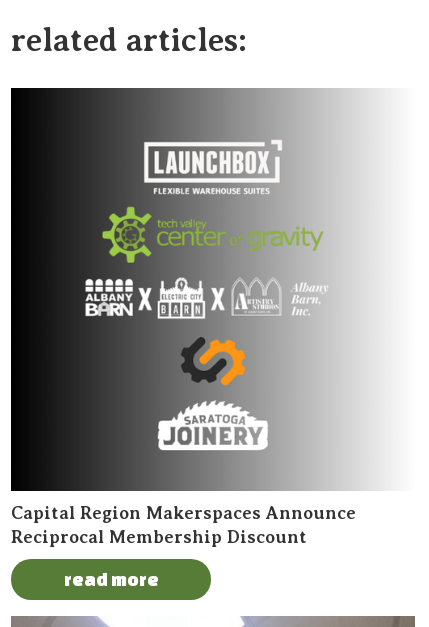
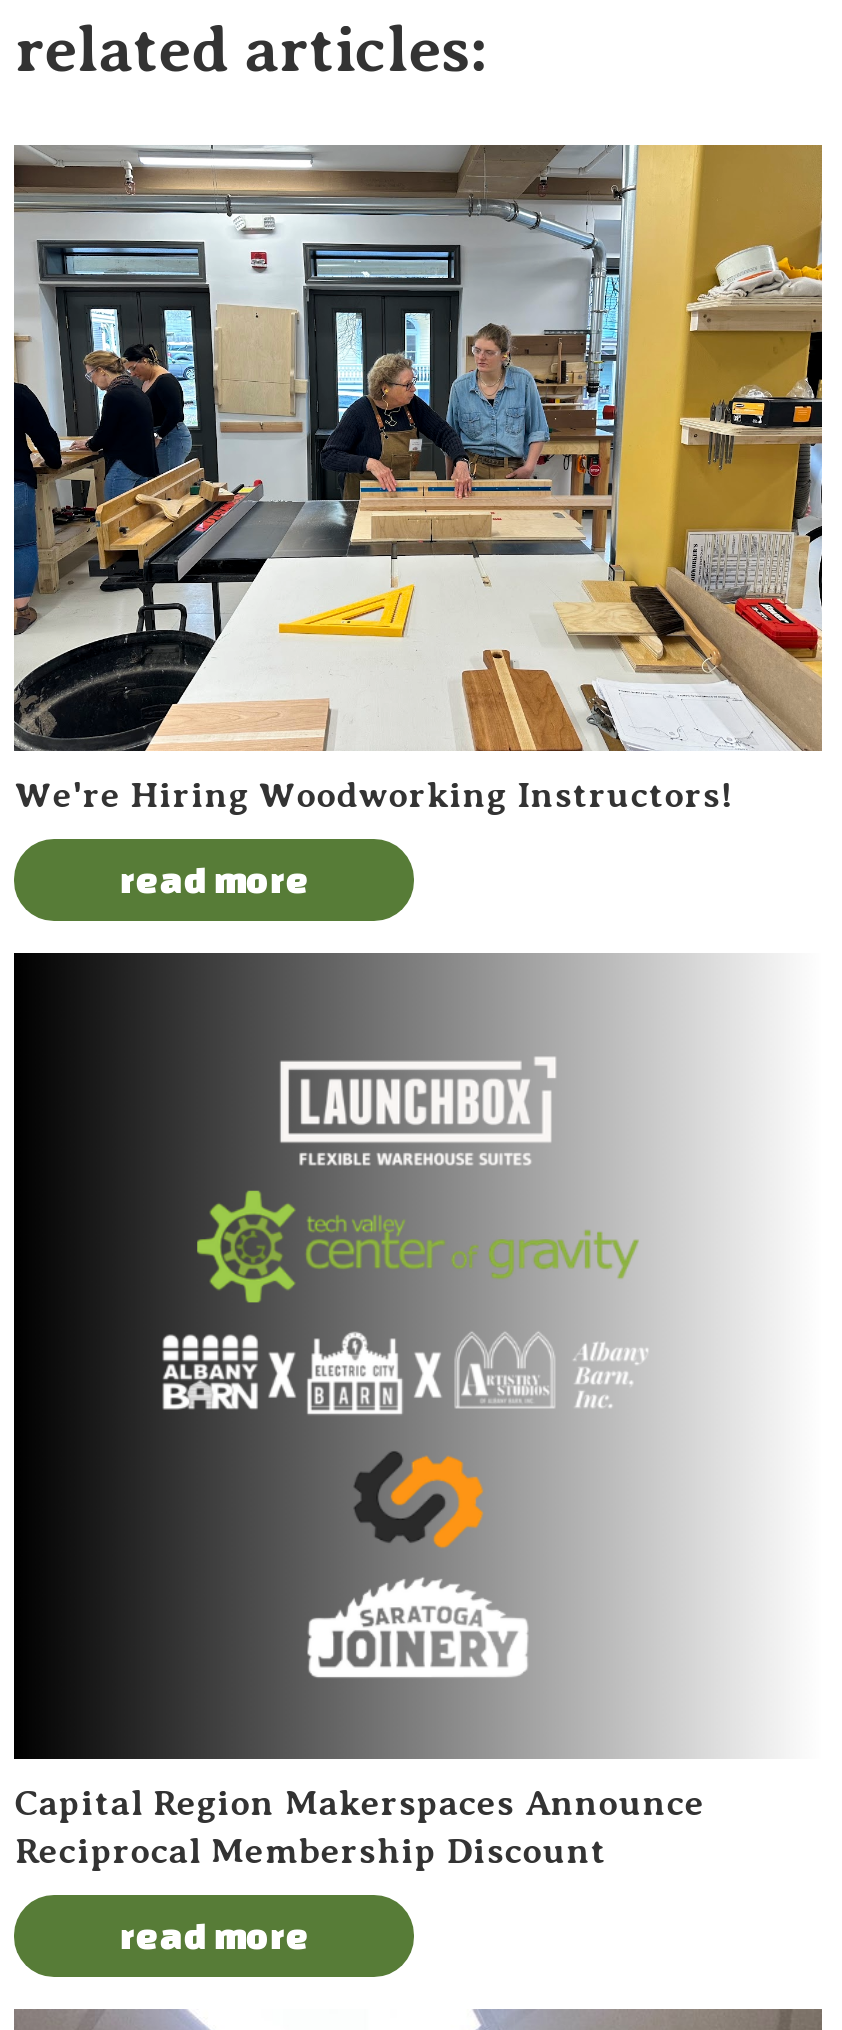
+ [image]
+ We're Hiring Woodworking Instructors!
+ read more
